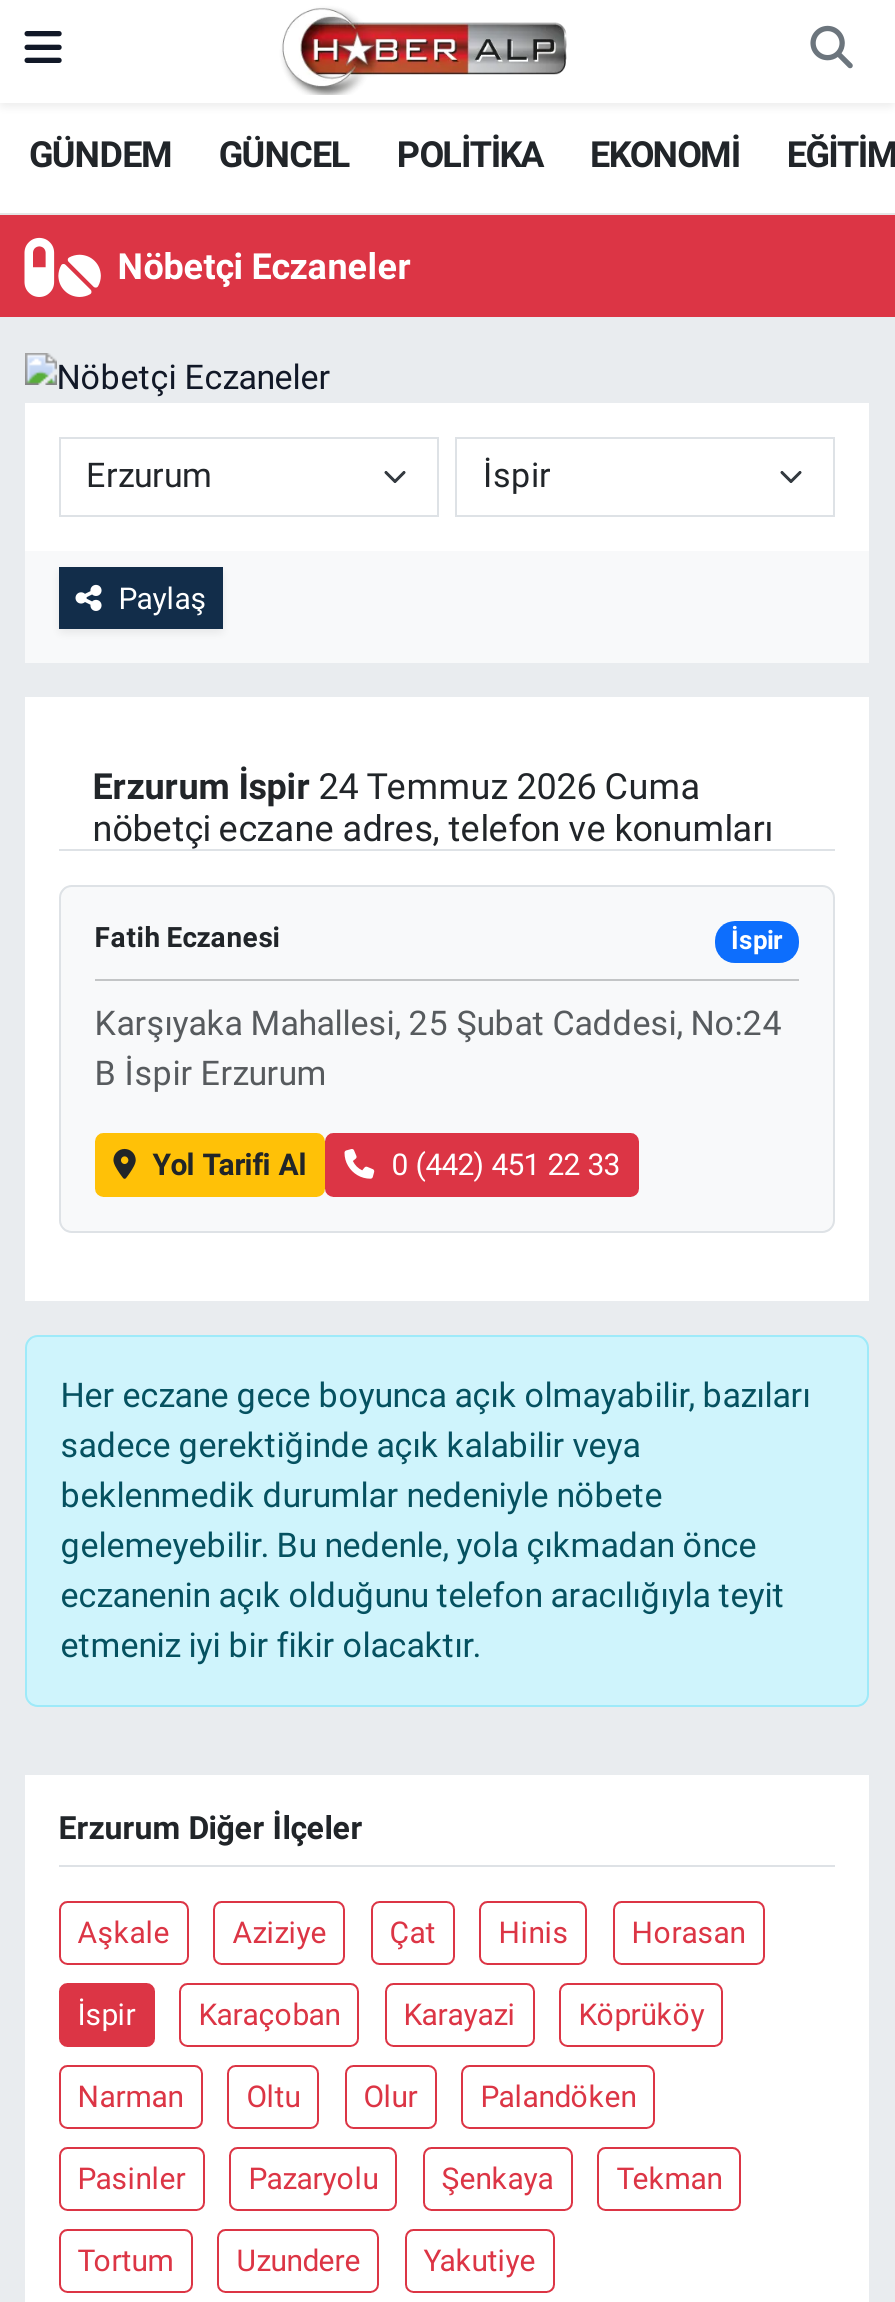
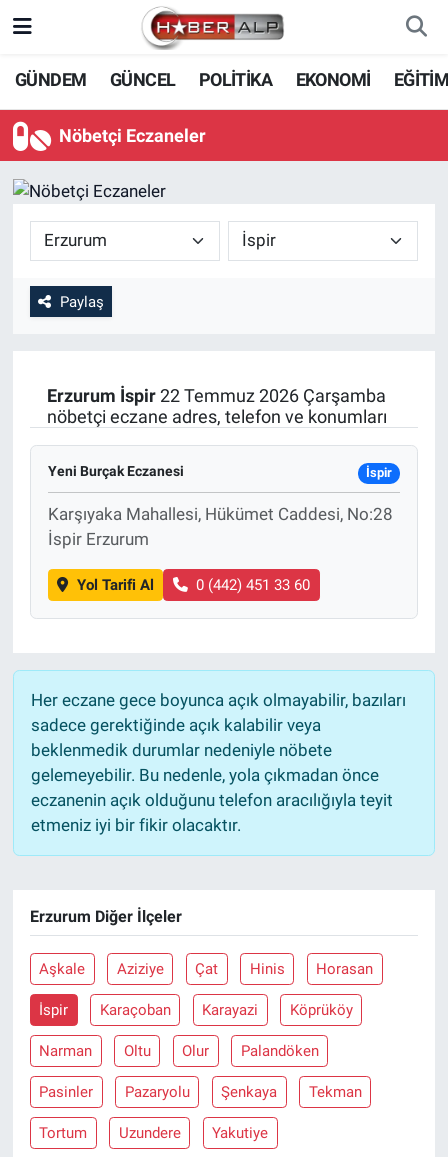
- Erzurum İspir 24 Temmuz 2026 Cuma
+ Erzurum İspir 22 Temmuz 2026 Çarşamba

- Fatih Eczanesi
+ Yeni Burçak Eczanesi

- Karşıyaka Mahallesi, 25 Şubat Caddesi, No:24
- B İspir Erzurum
+ Karşıyaka Mahallesi, Hükümet Caddesi, No:28
+ İspir Erzurum

- 0 (442) 451 22 33
+ 0 (442) 451 33 60
